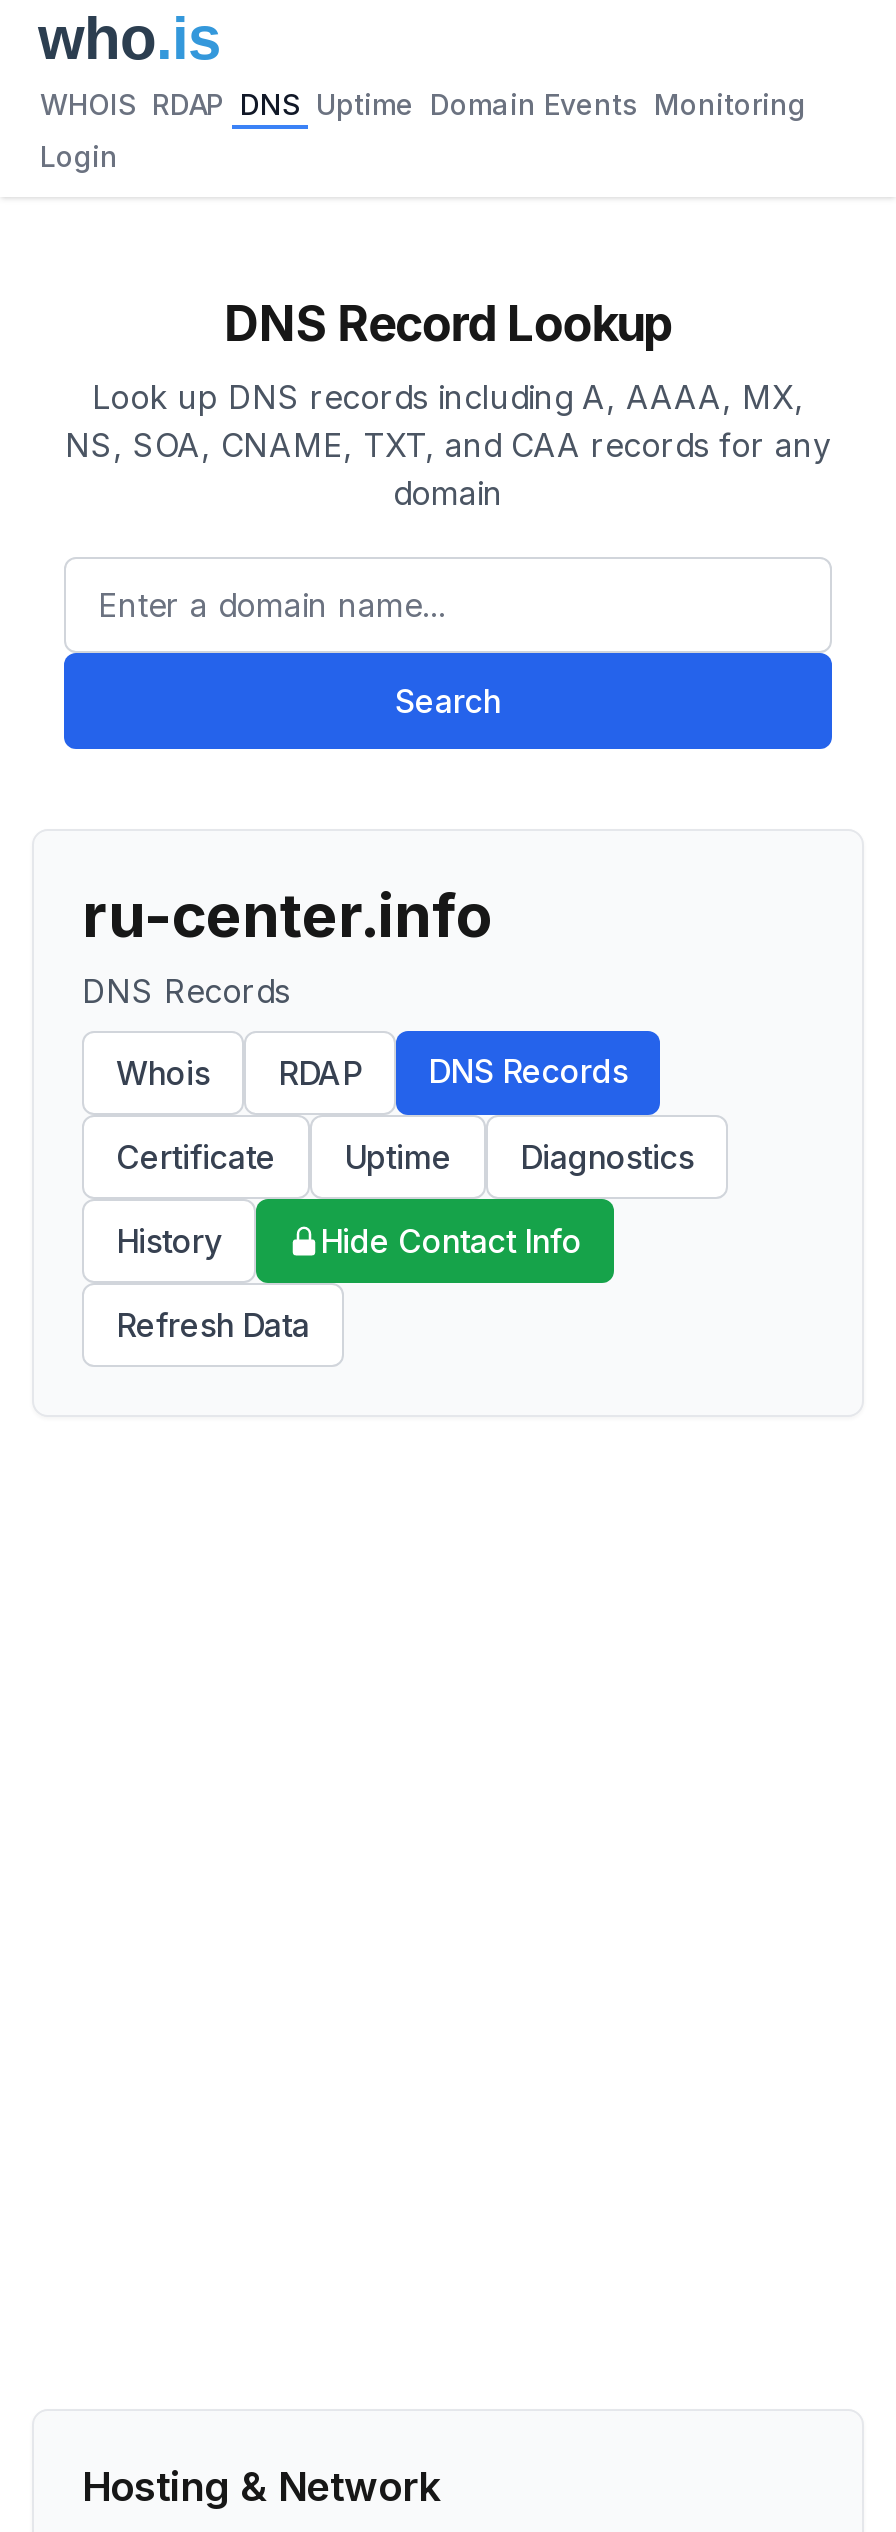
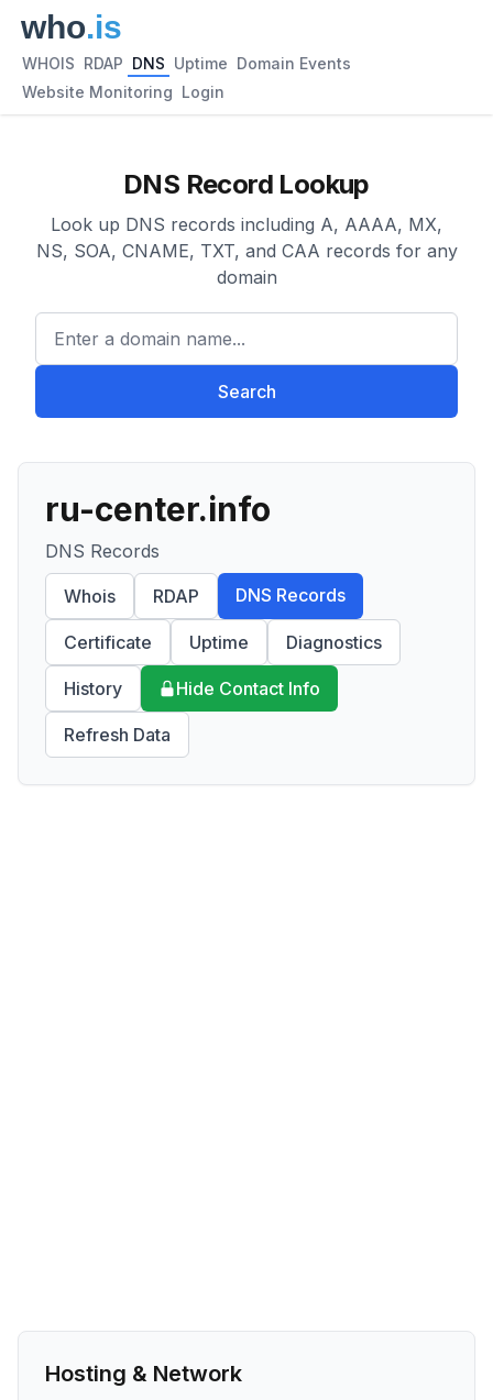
- WHOIS RDAP DNS Uptime Domain Events Monitoring
+ WHOIS RDAP DNS Uptime Domain Events

- Login
+ Website Monitoring Login
